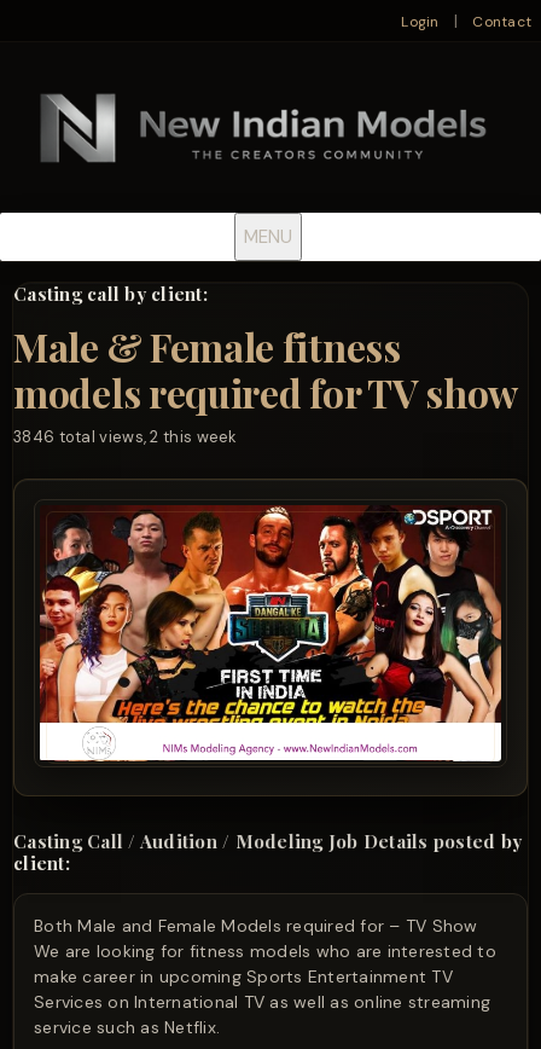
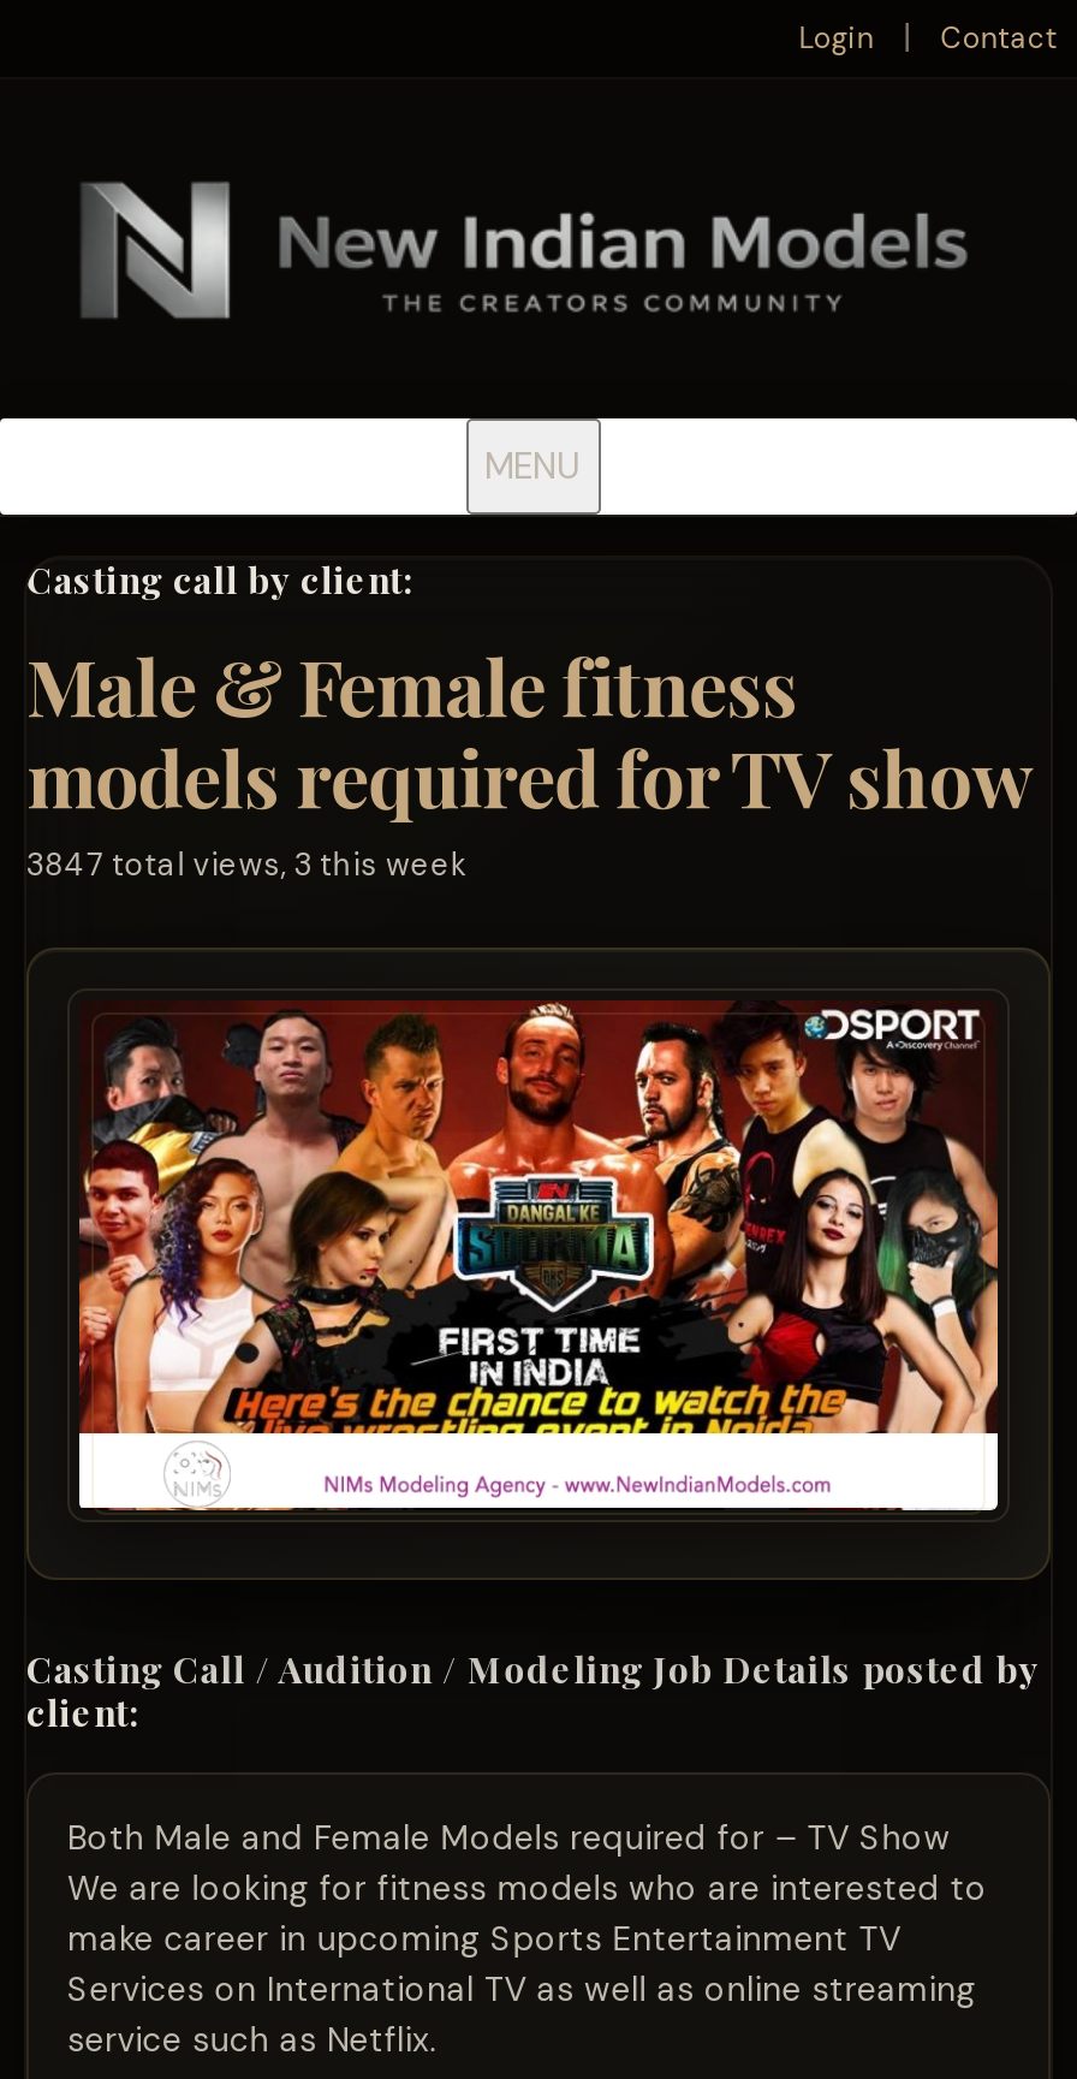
- 3846 total views, 2 this week
+ 3847 total views, 3 this week
